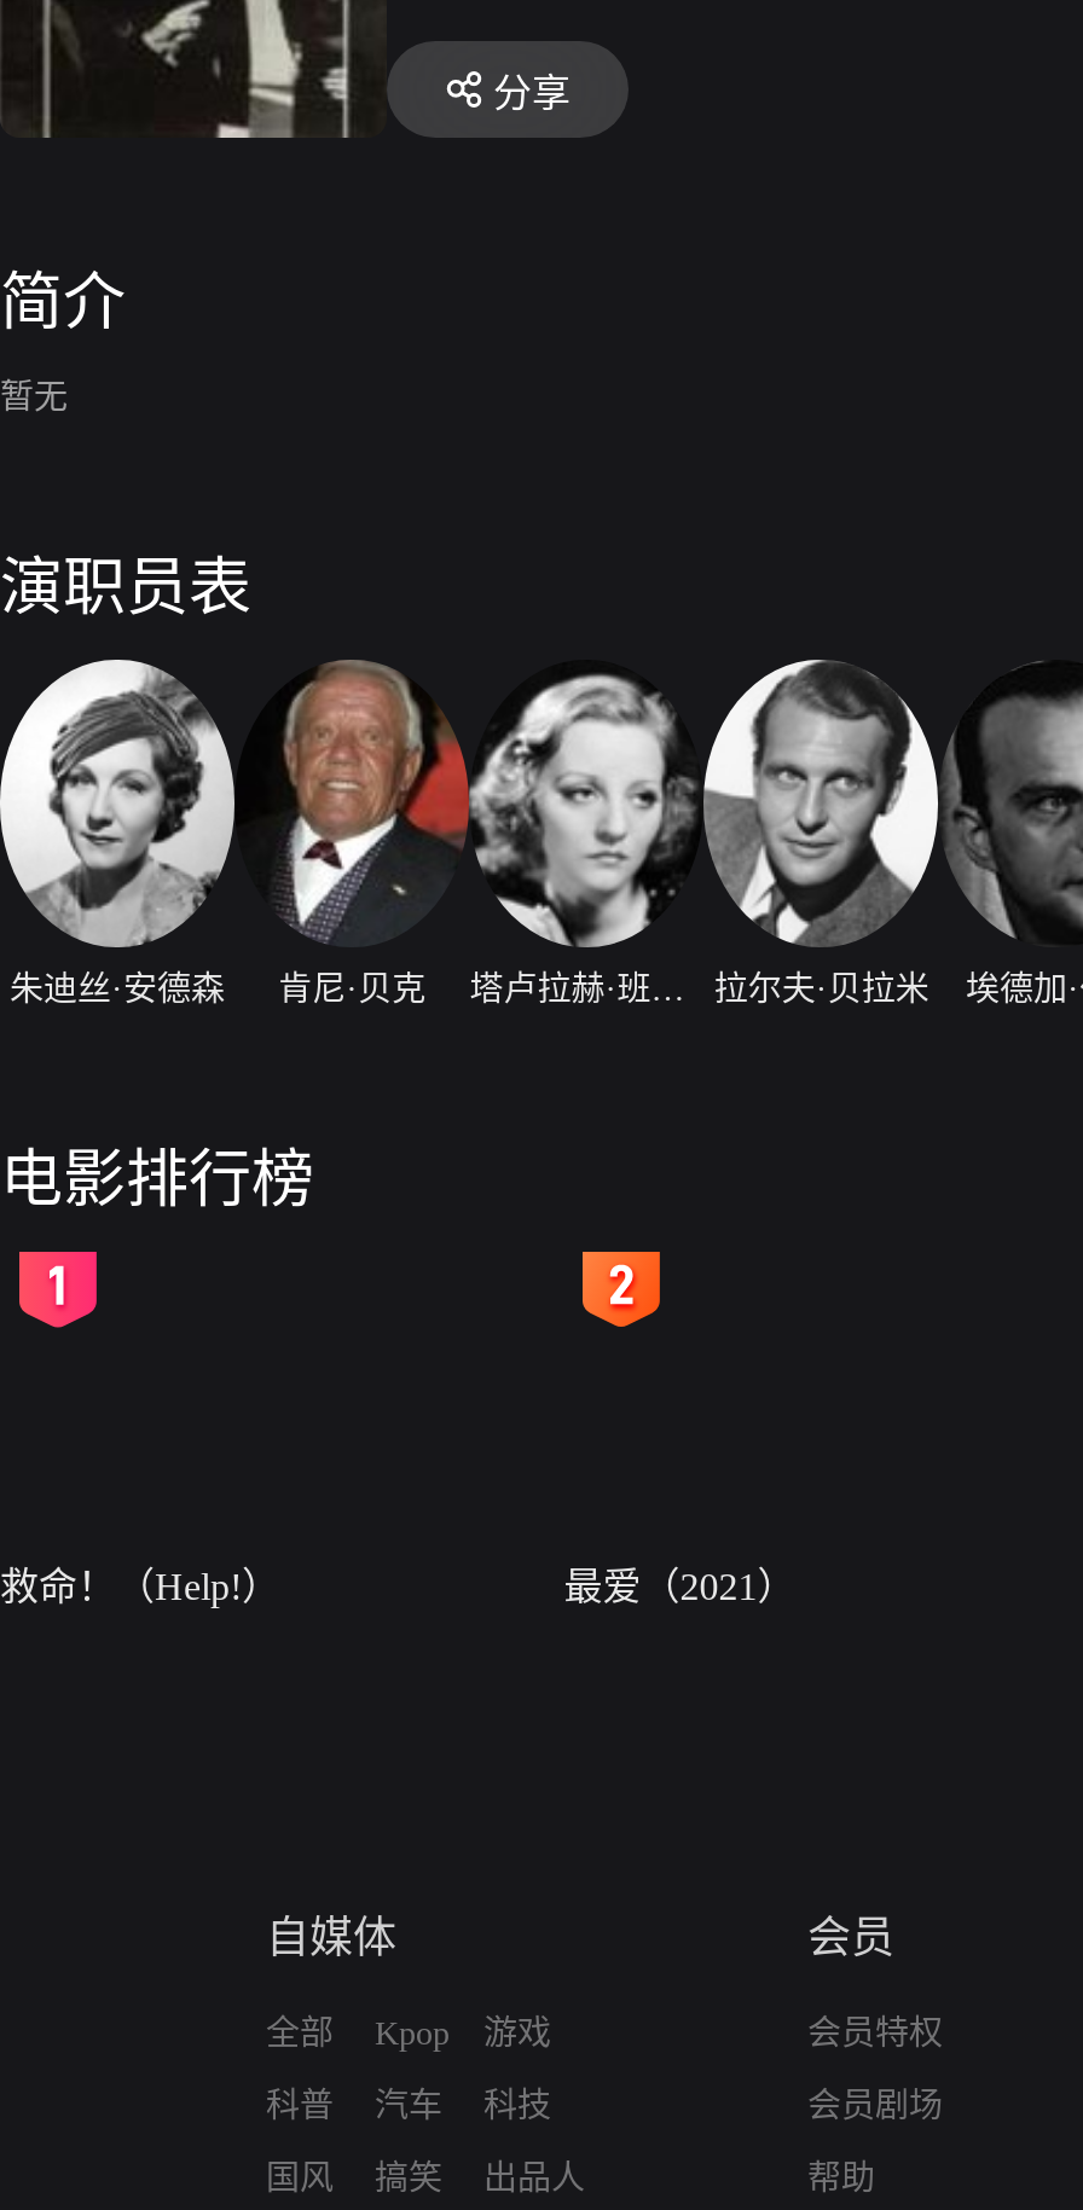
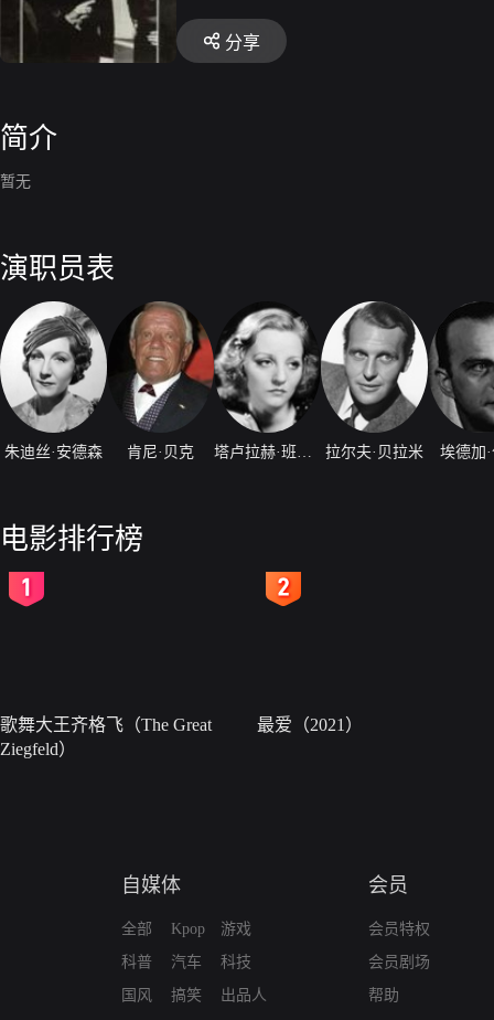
- 救命！（Help!）
+ 歌舞大王齐格飞（The Great
+ Ziegfeld）
